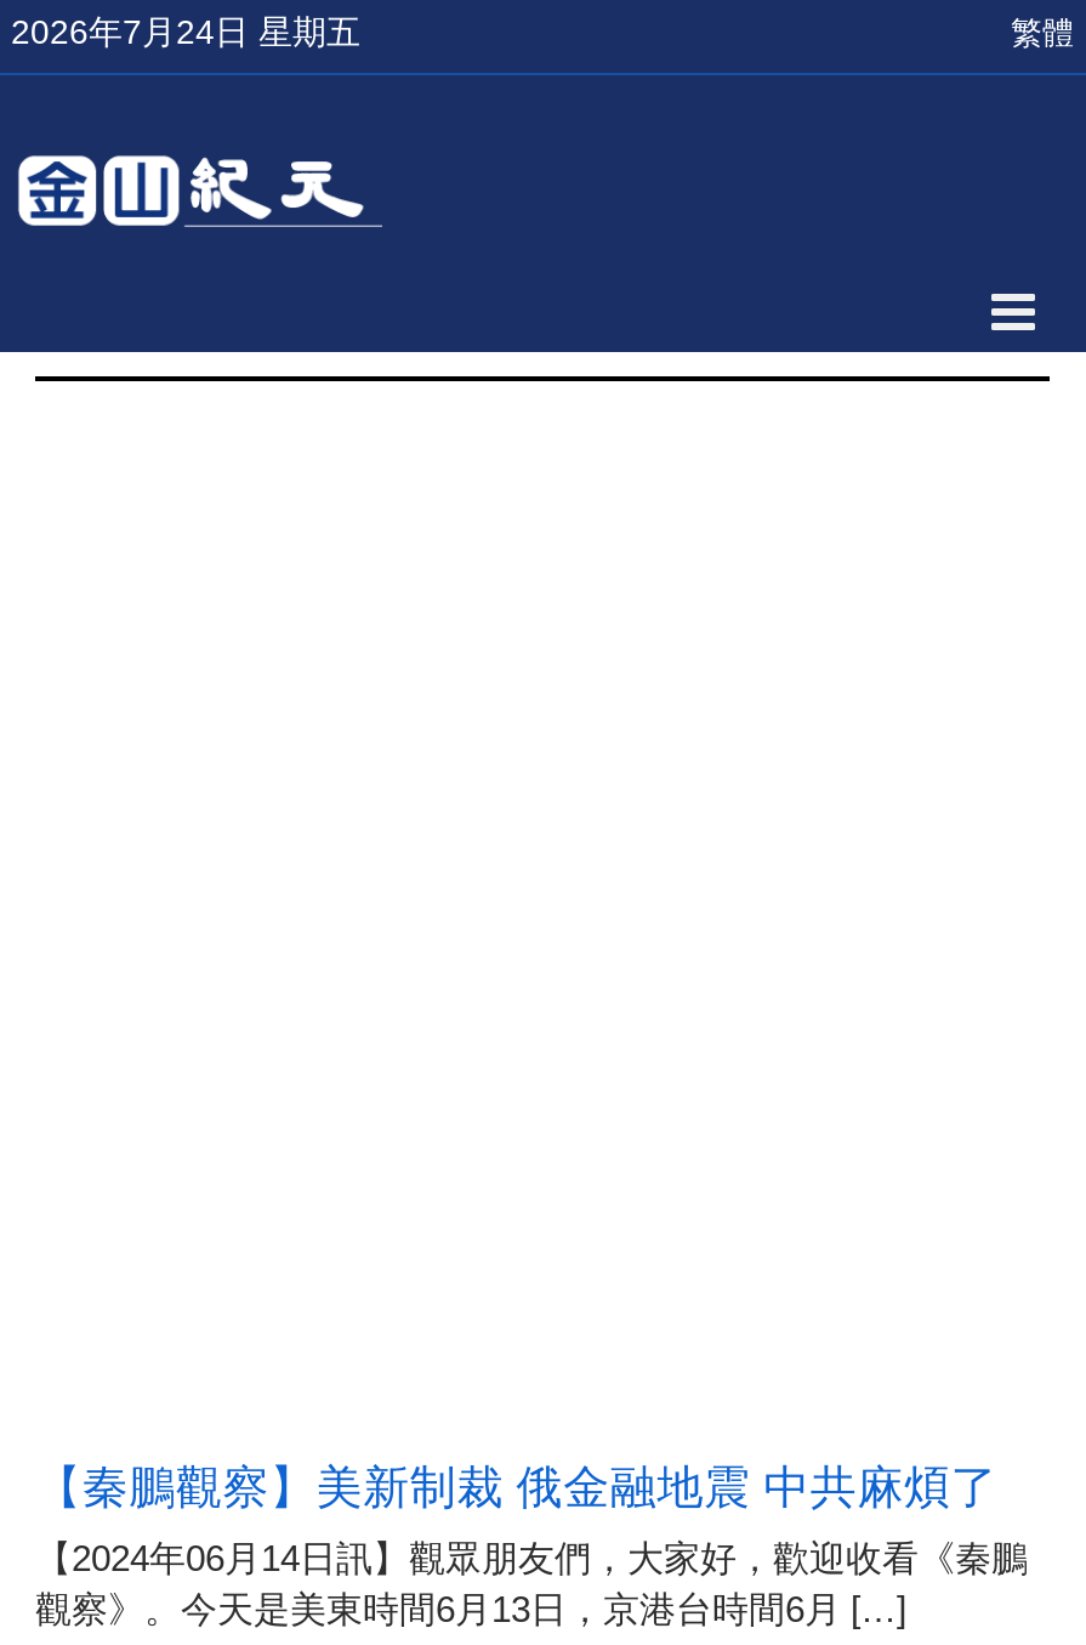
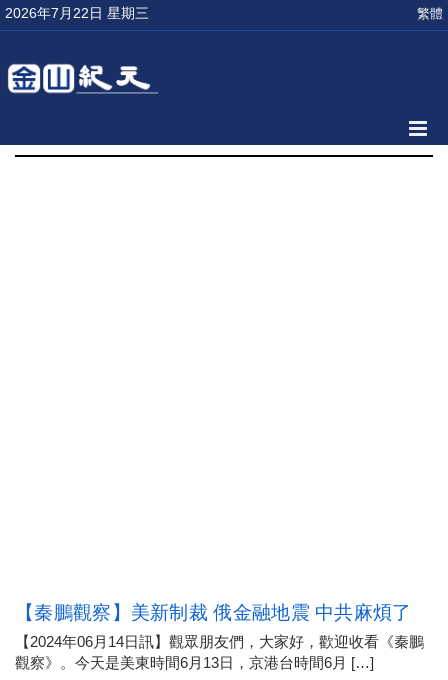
- 2026年7月24日 星期五
+ 2026年7月22日 星期三
